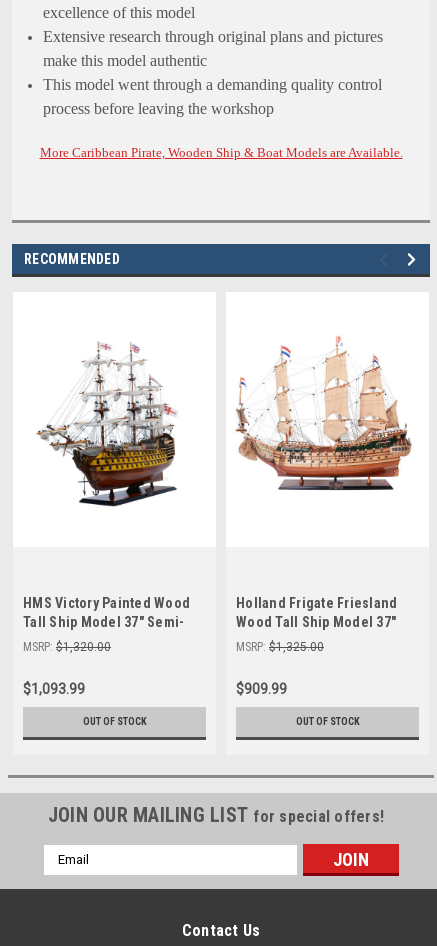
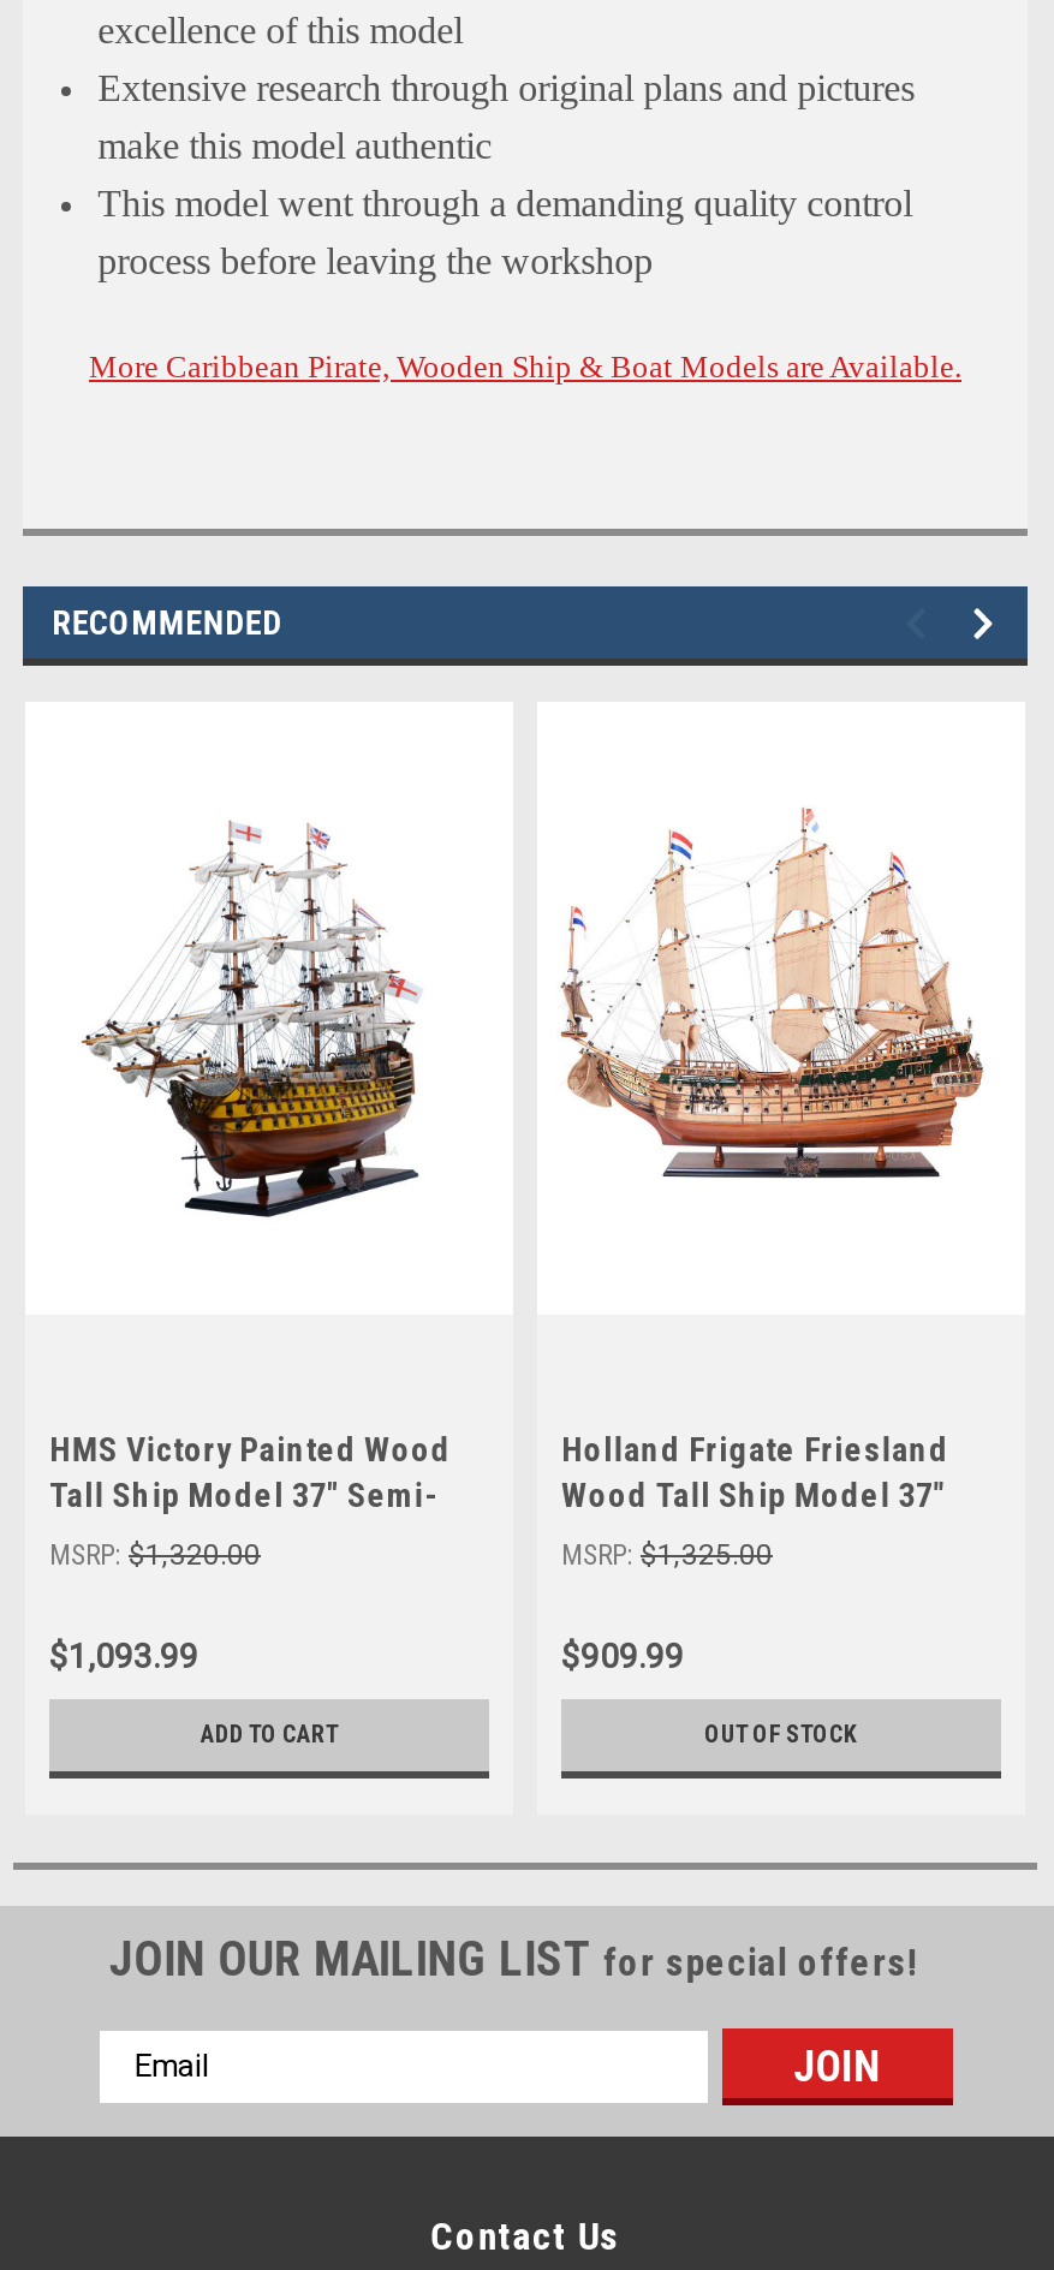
- OUT OF STOCK
+ ADD TO CART
